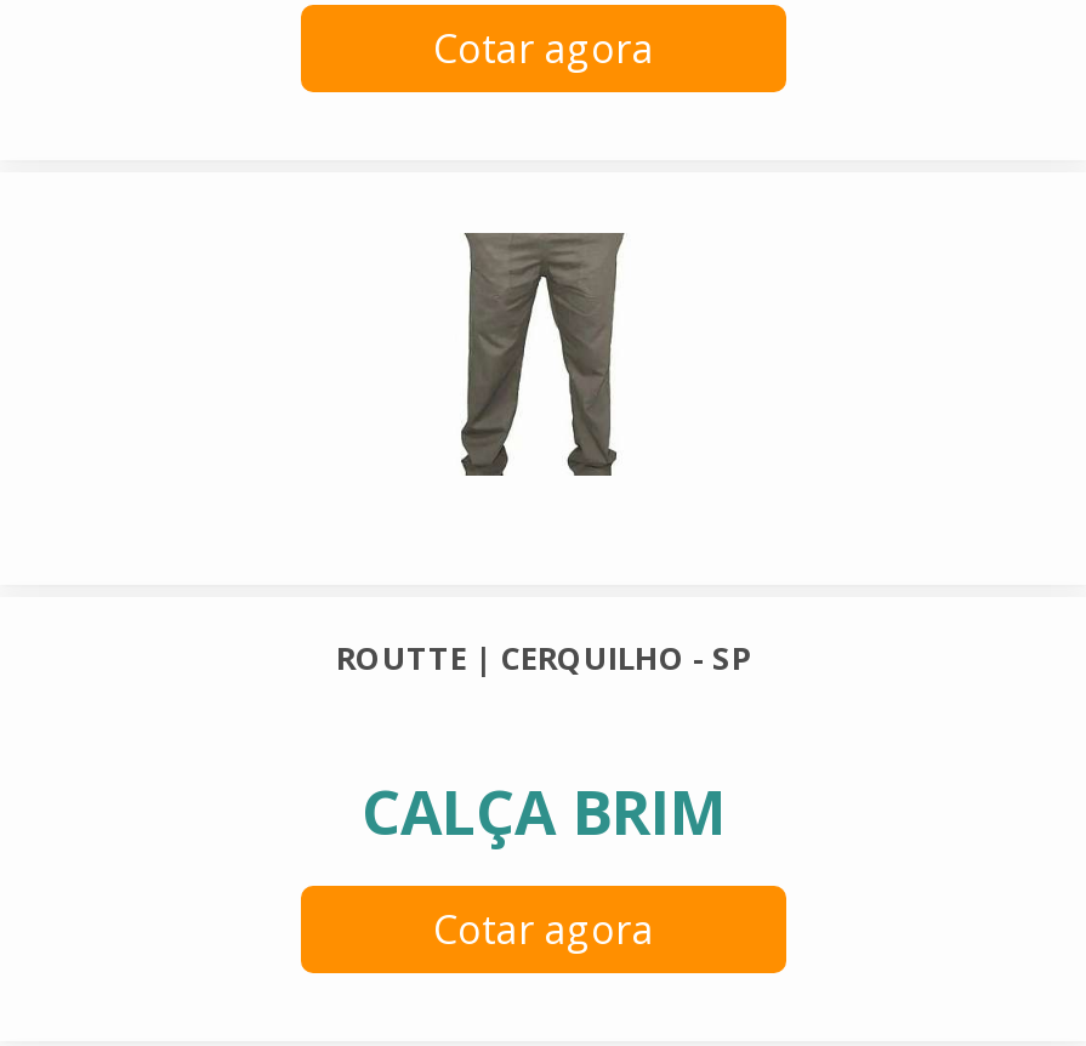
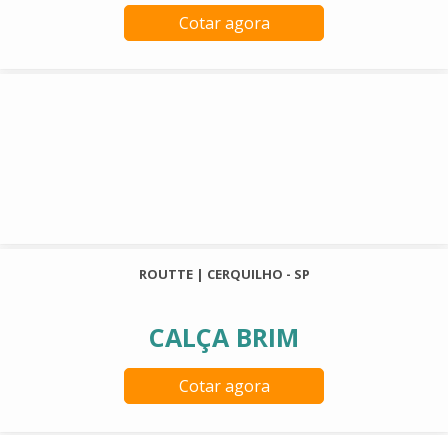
- [image]
